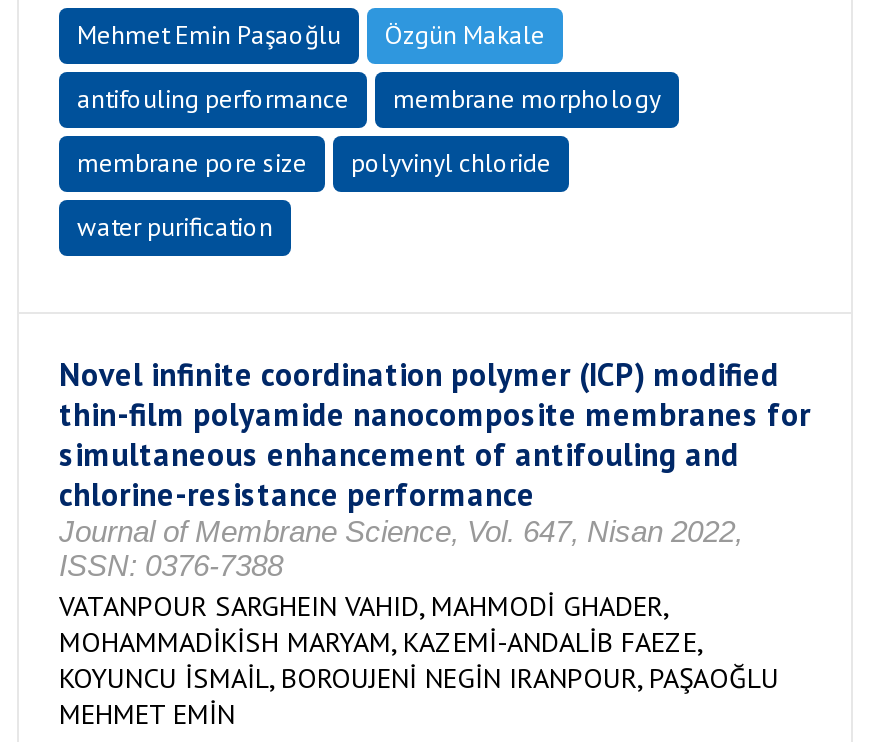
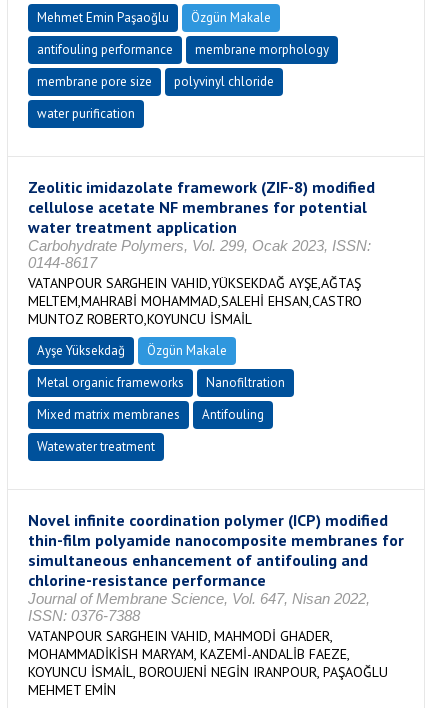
+ Zeolitic imidazolate framework (ZIF-8) modified
+ cellulose acetate NF membranes for potential
+ water treatment application
+ Carbohydrate Polymers, Vol. 299, Ocak 2023, ISSN:
+ 0144-8617
+ VATANPOUR SARGHEIN VAHID,YÜKSEKDAĞ AYŞE,AĞTAŞ
+ MELTEM,MAHRABİ MOHAMMAD,SALEHİ EHSAN,CASTRO
+ MUNTOZ ROBERTO,KOYUNCU İSMAİL
+ Ayşe Yüksekdağ
+ Özgün Makale
+ Metal organic frameworks
+ Nanofiltration
+ Mixed matrix membranes
+ Antifouling
+ Watewater treatment
